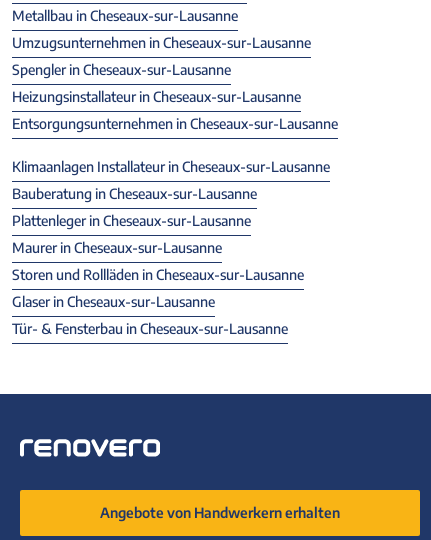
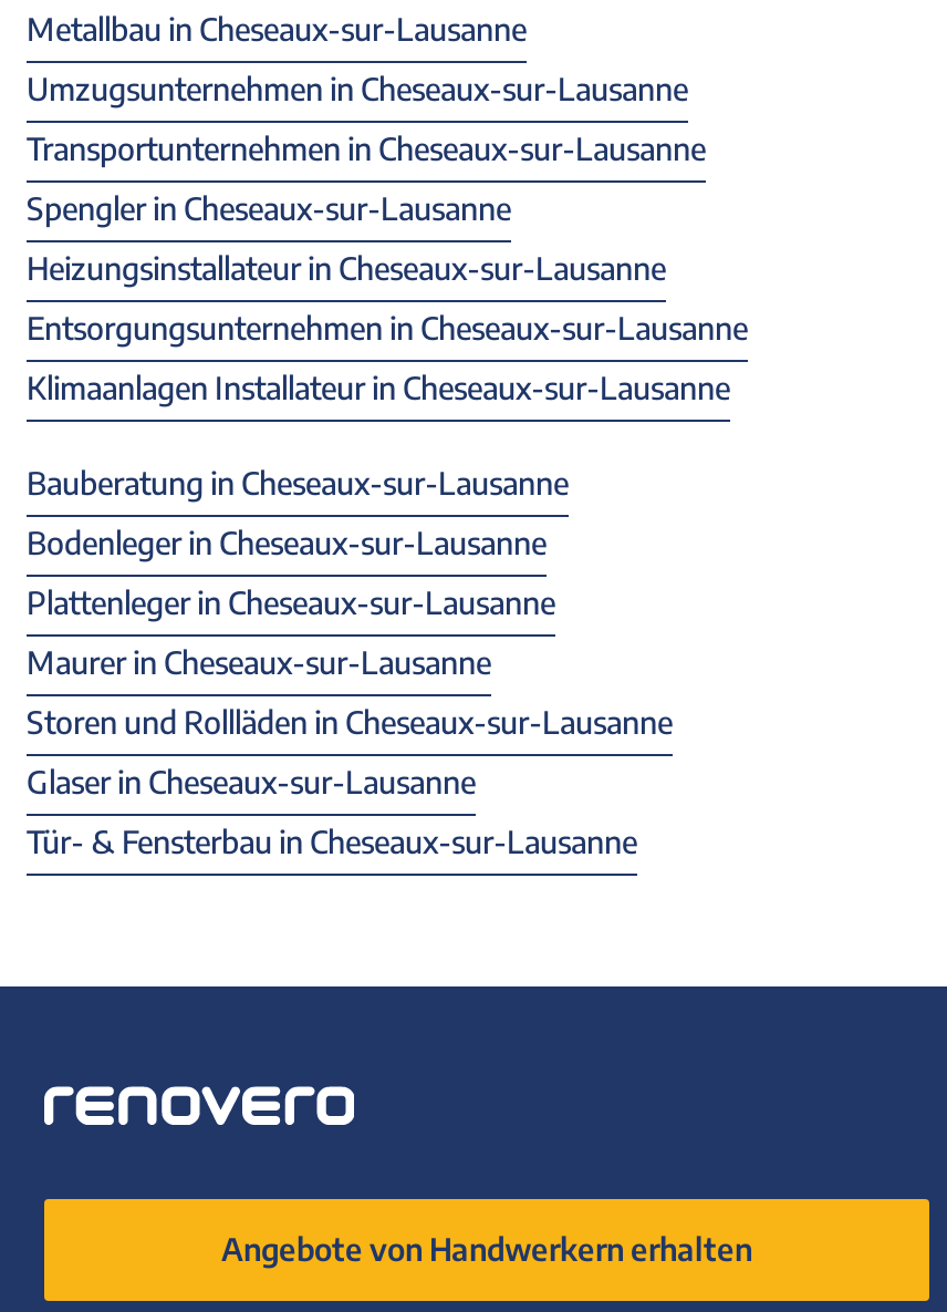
+ Transportunternehmen in Cheseaux-sur-Lausanne

+ Bodenleger in Cheseaux-sur-Lausanne
